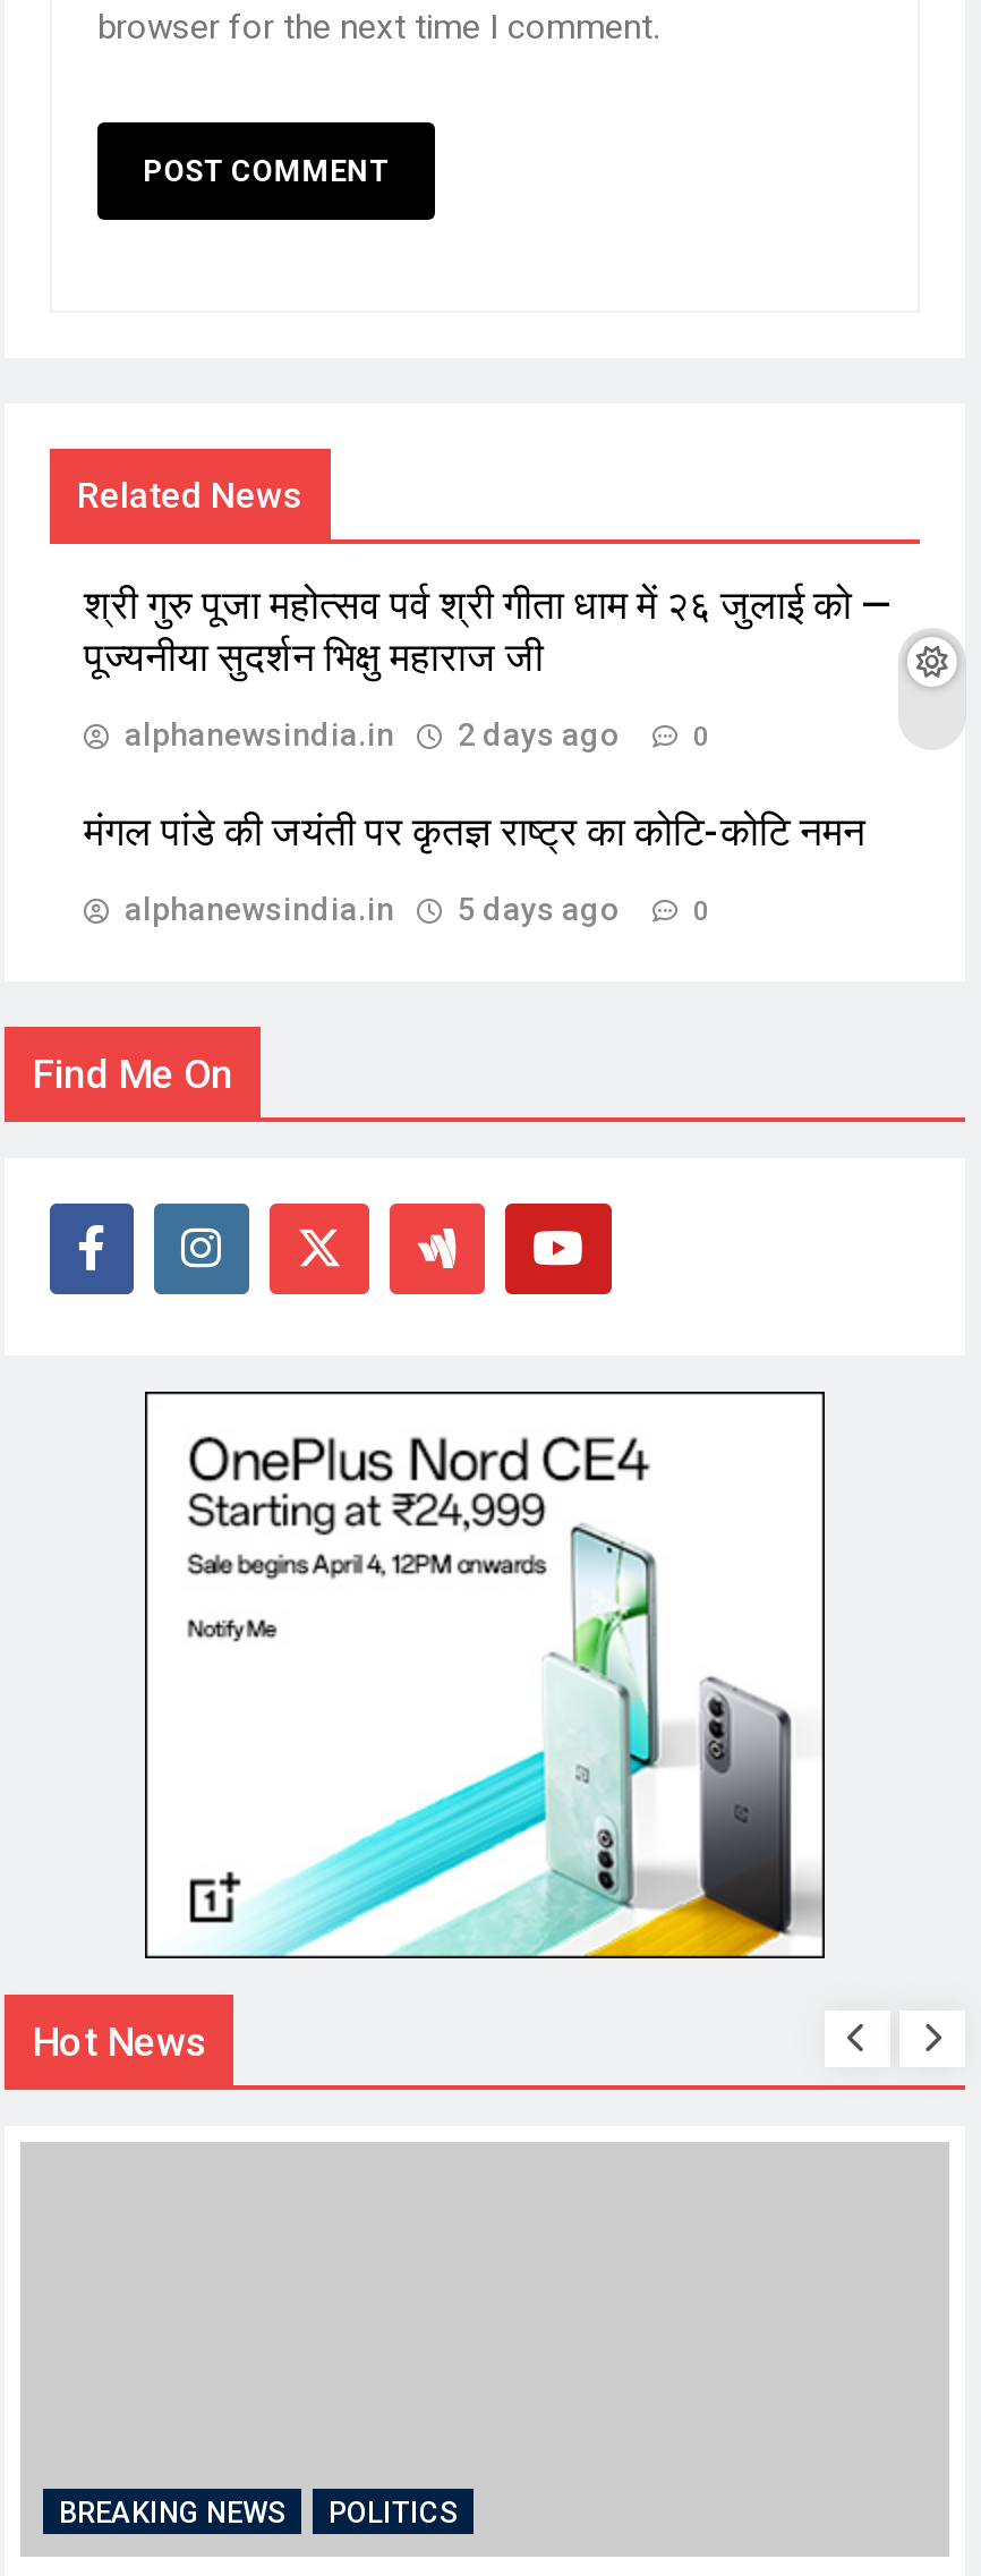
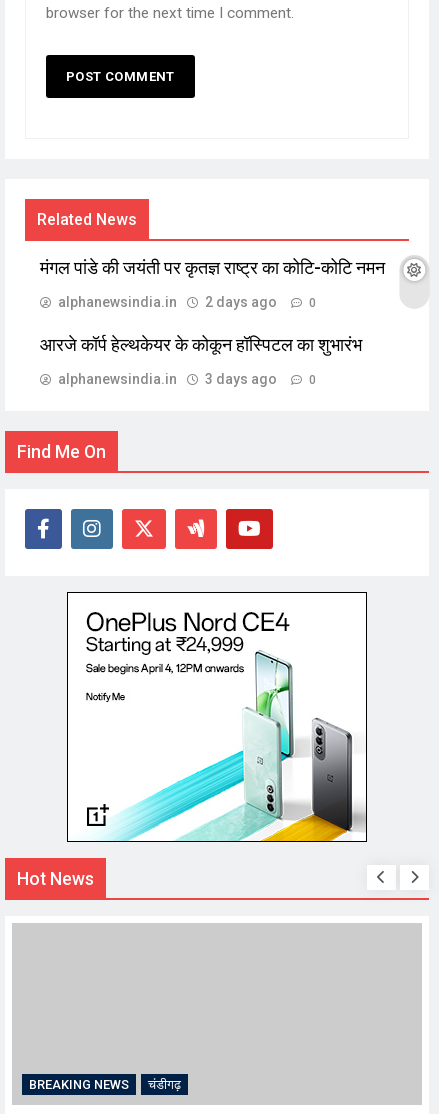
- श्री गुरु पूजा महोत्सव पर्व श्री गीता धाम में २६ जुलाई को —
- पूज्यनीया सुदर्शन भिक्षु महाराज जी

+ आरजे कॉर्प हेल्थकेयर के कोकून हॉस्पिटल का शुभारंभ

moved up: मंगल पांडे की जयंती पर कृतज्ञ राष्ट्र का कोटि-कोटि नमन

- alphanewsindia.in 5 days ago
+ alphanewsindia.in 3 days ago

- POLITICS
+ चंडीगढ़
